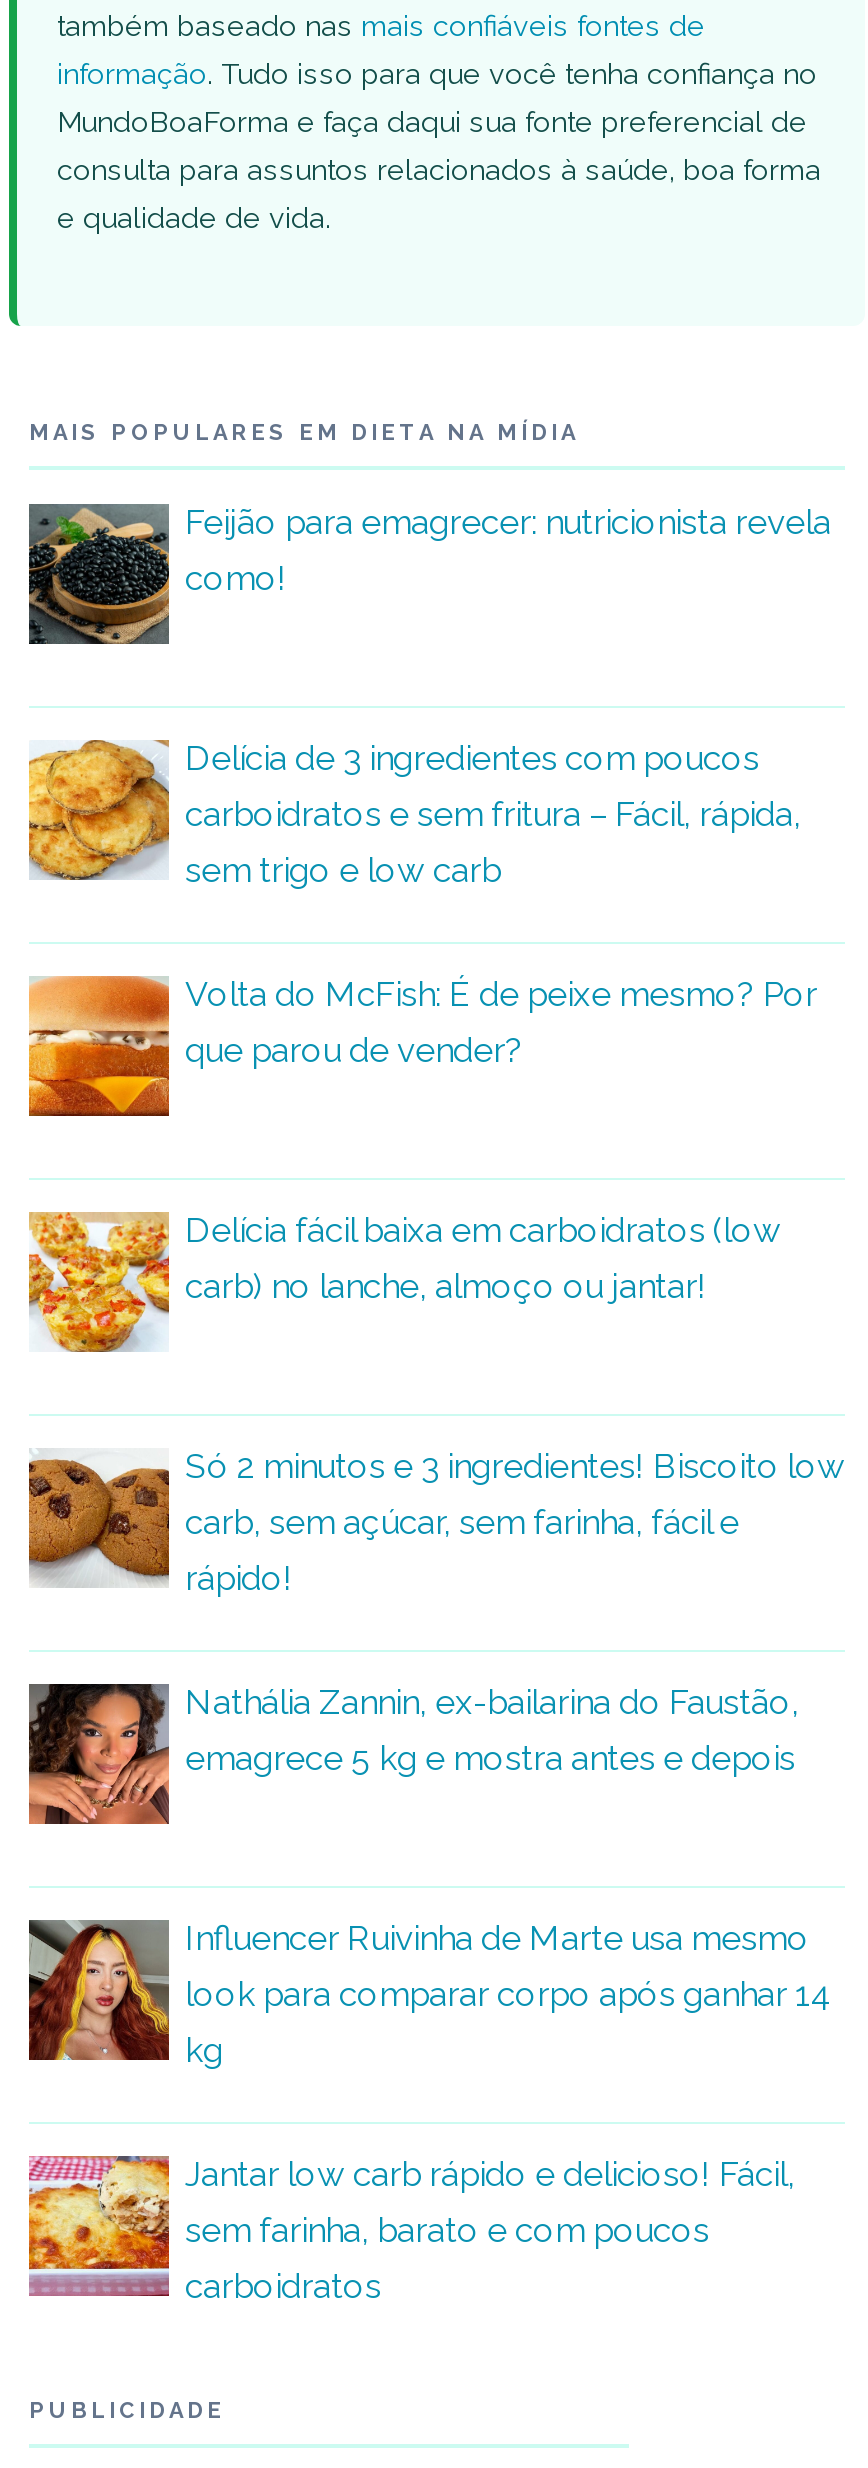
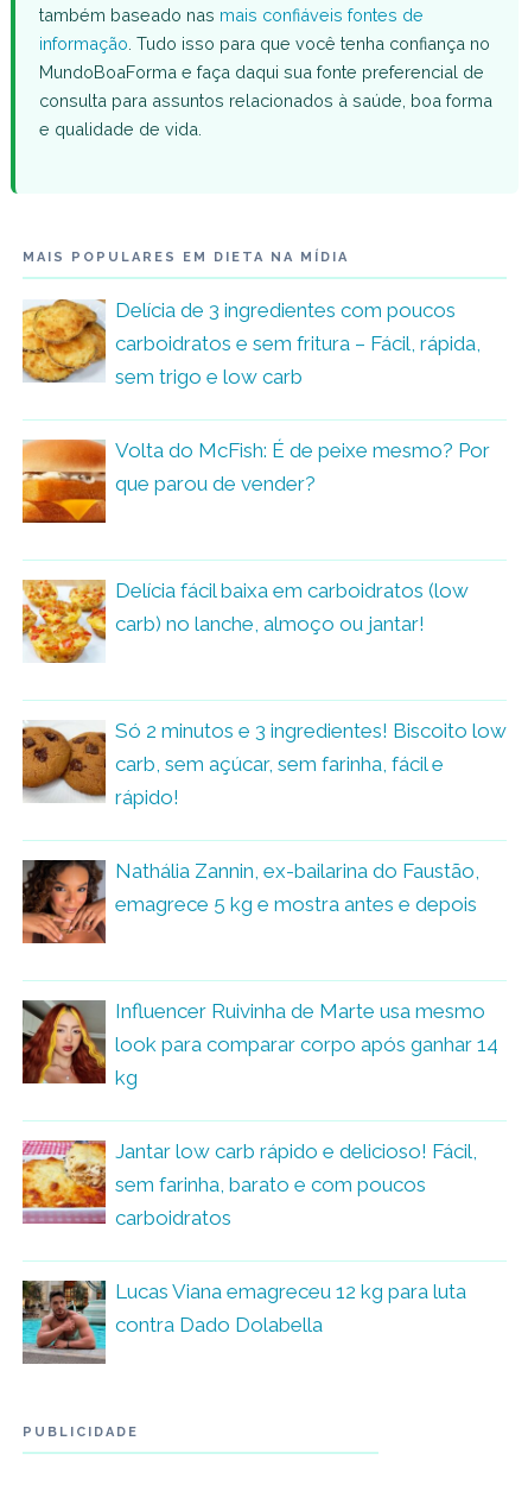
- [image]
- Feijão para emagrecer: nutricionista revela
- como!

moved up: [image] | Delícia de 3 ingredientes com poucos | carboidratos e sem fritura – Fácil, rápida, | ... | sem farinha, barato e com poucos | carboidratos

+ [image]
+ Lucas Viana emagreceu 12 kg para luta
+ contra Dado Dolabella
